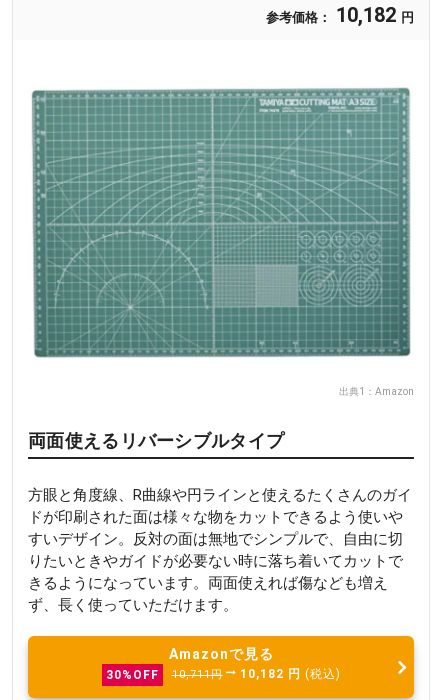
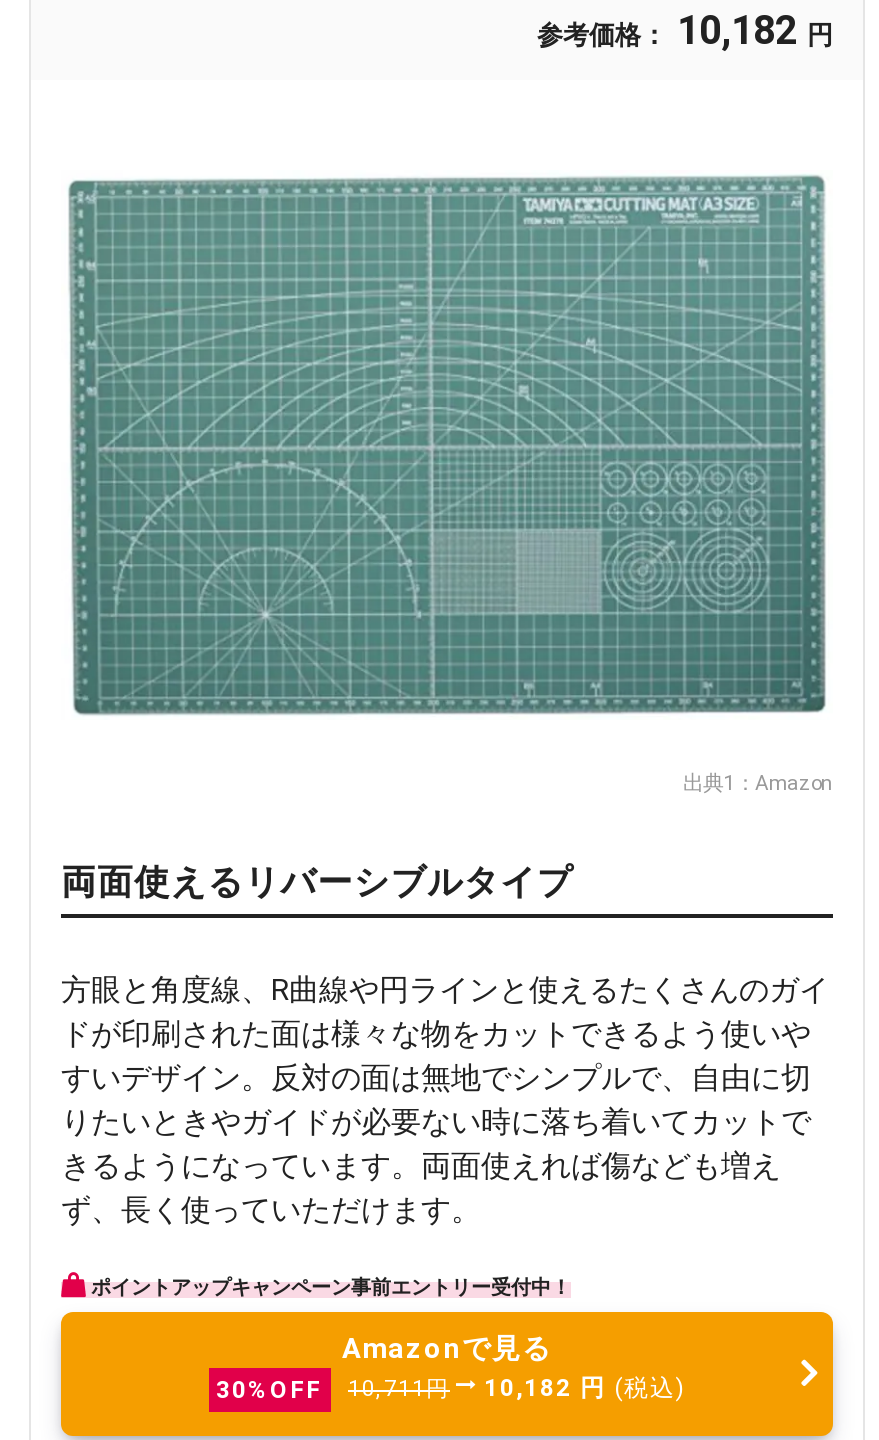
+ ポイントアップキャンペーン事前エントリー受付中！
